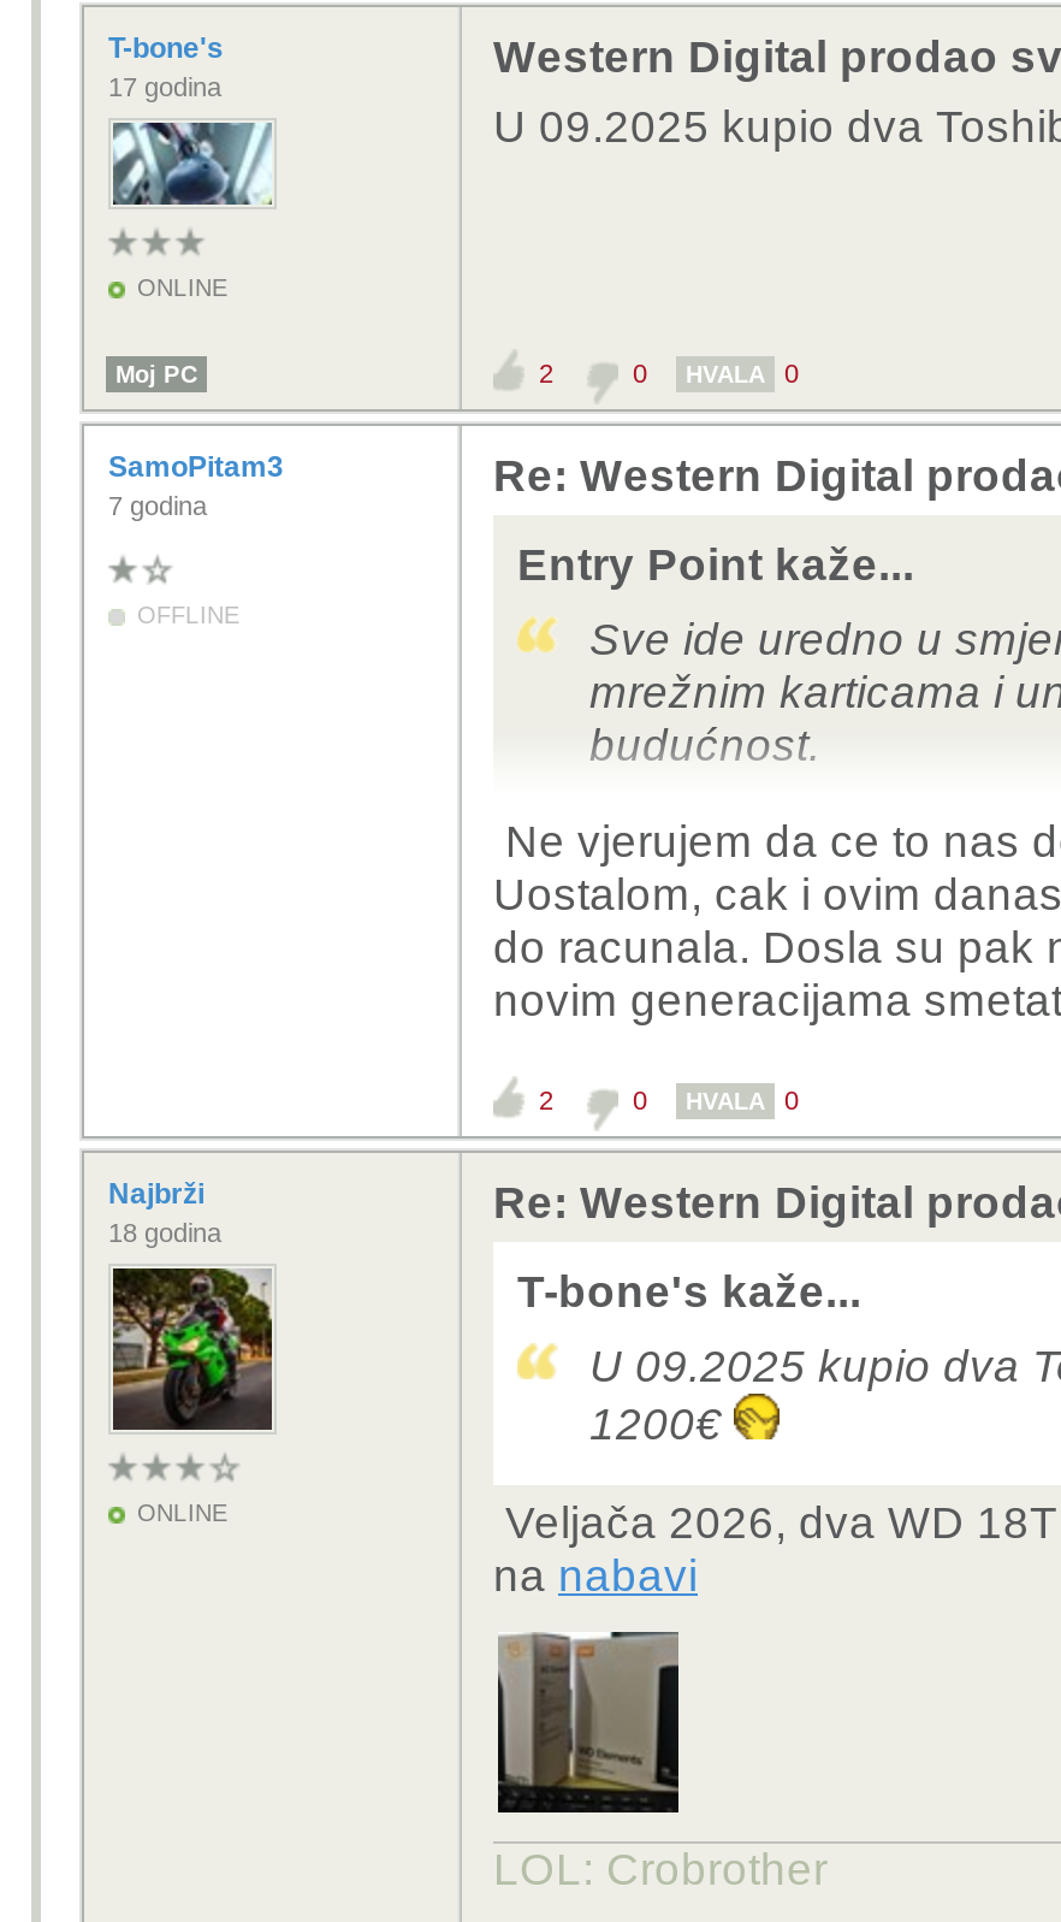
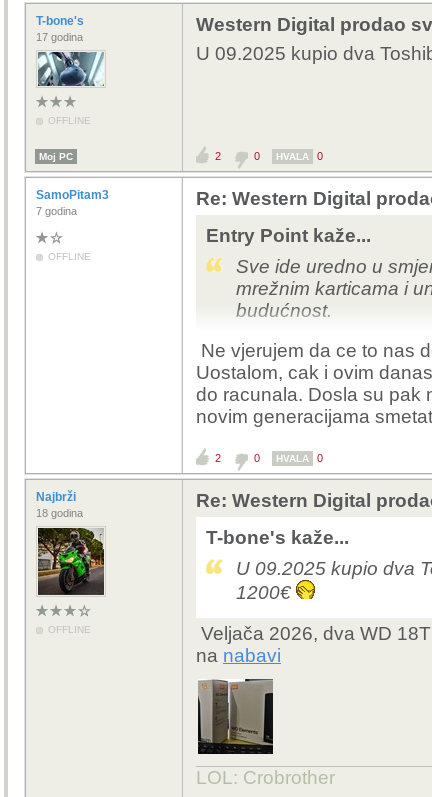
- ONLINE
+ OFFLINE

- ONLINE
+ OFFLINE
